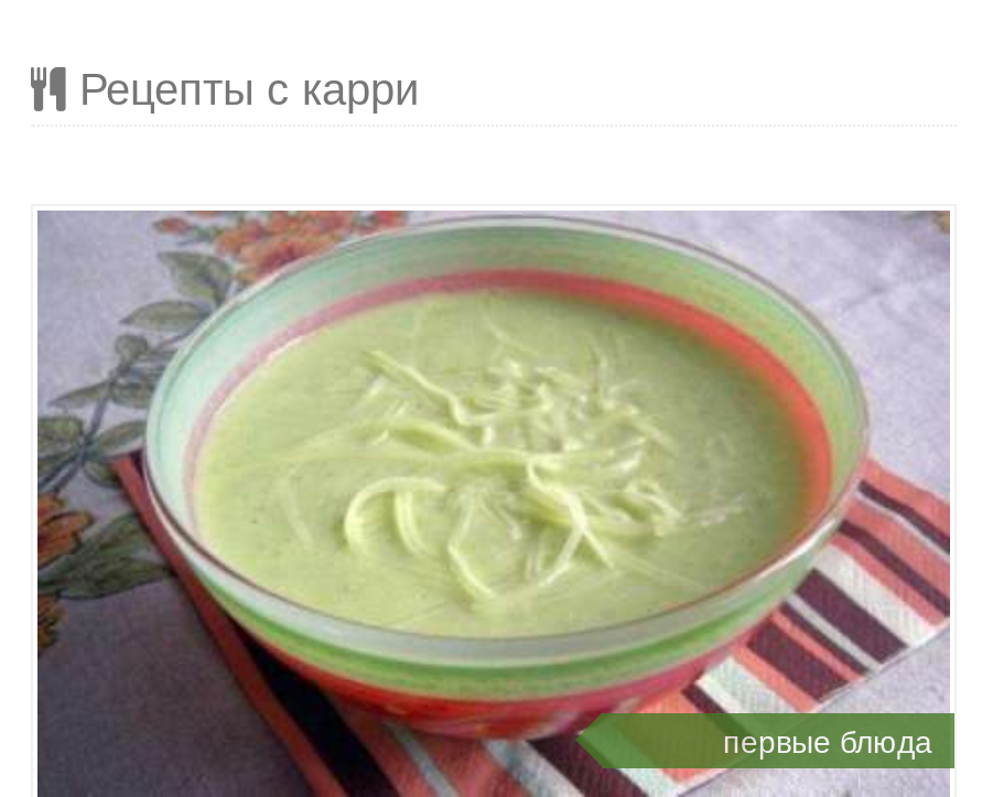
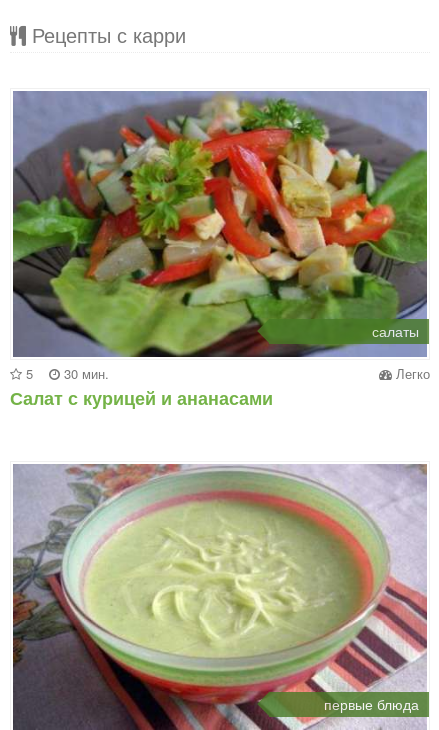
+ [image]
+ салаты
+ 5
+ 30 мин.
+ Легко
+ Салат с курицей и ананасами
